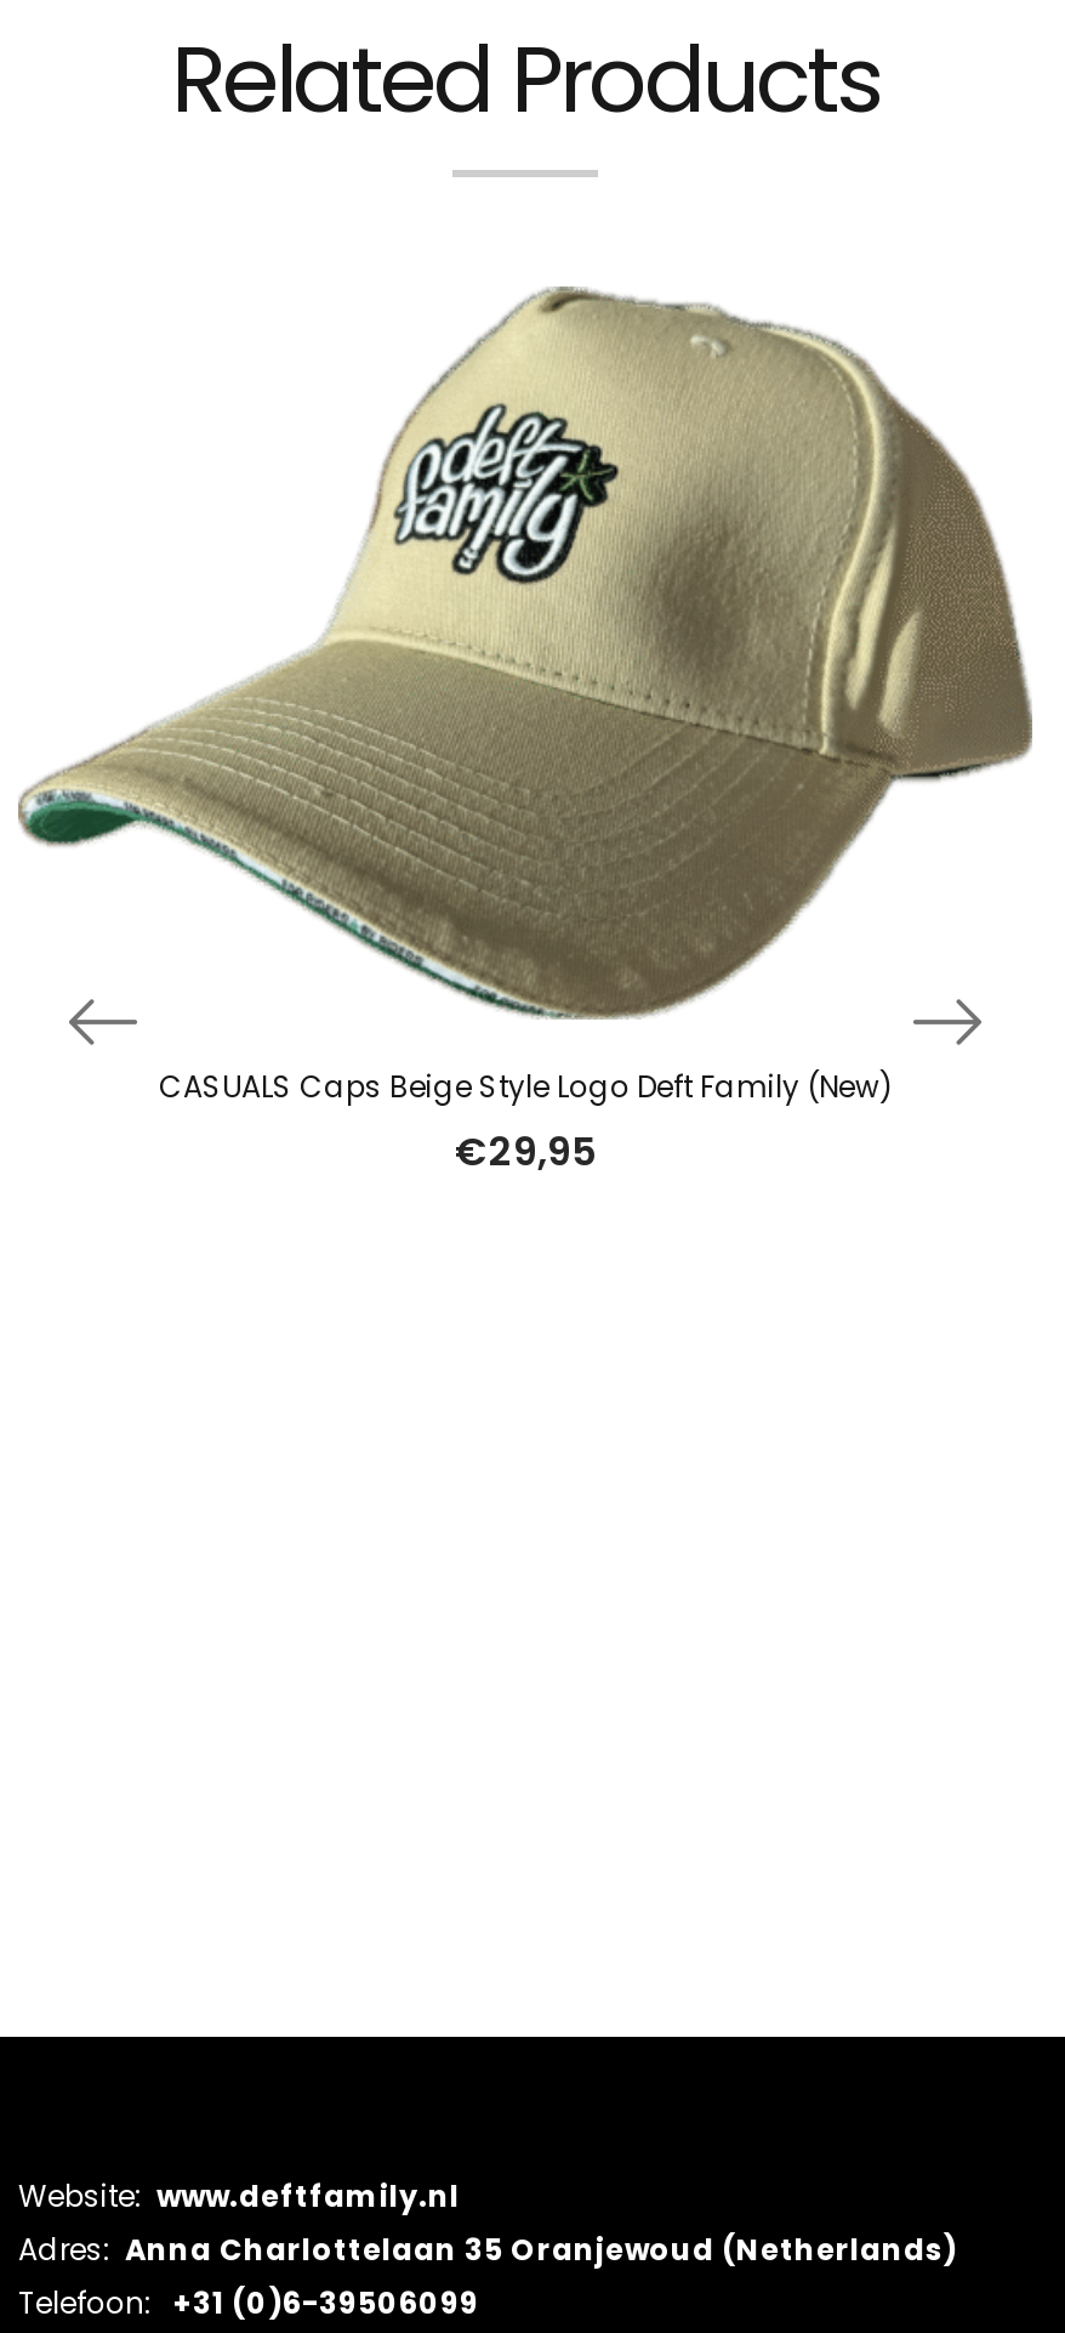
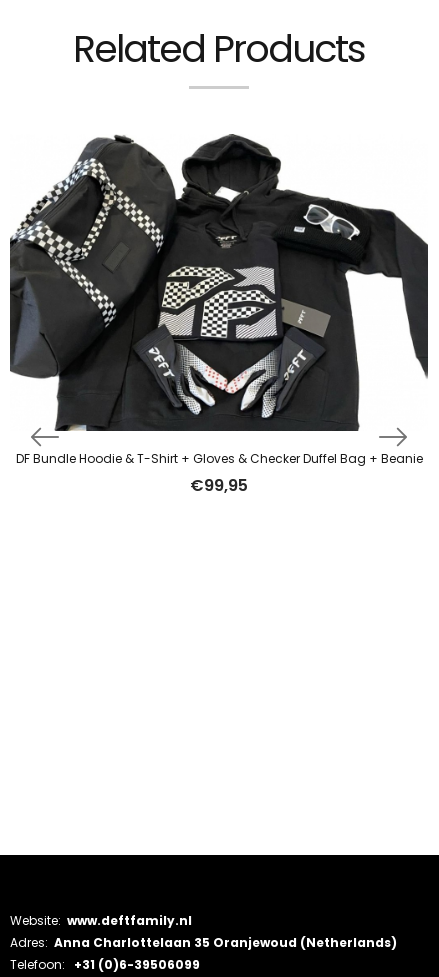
- [image]
- CASUALS Caps Beige Style Logo Deft Family (New)
- €29,95
+ [image]
+ DF Bundle Hoodie & T-Shirt + Gloves & Checker Duffel Bag + Beanie
+ €99,95
